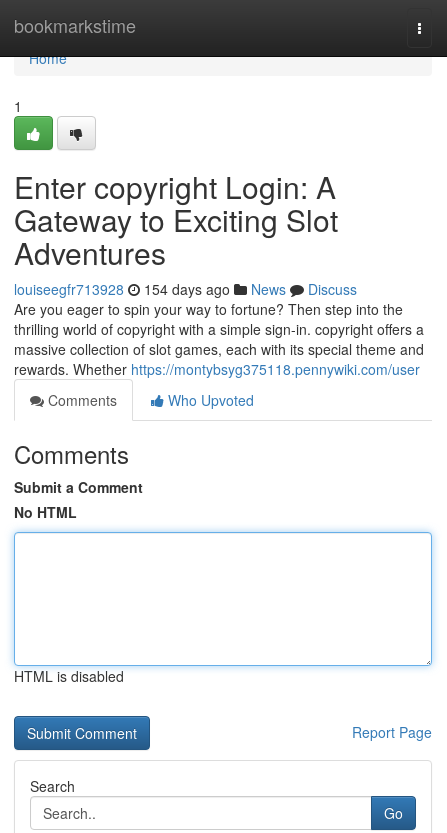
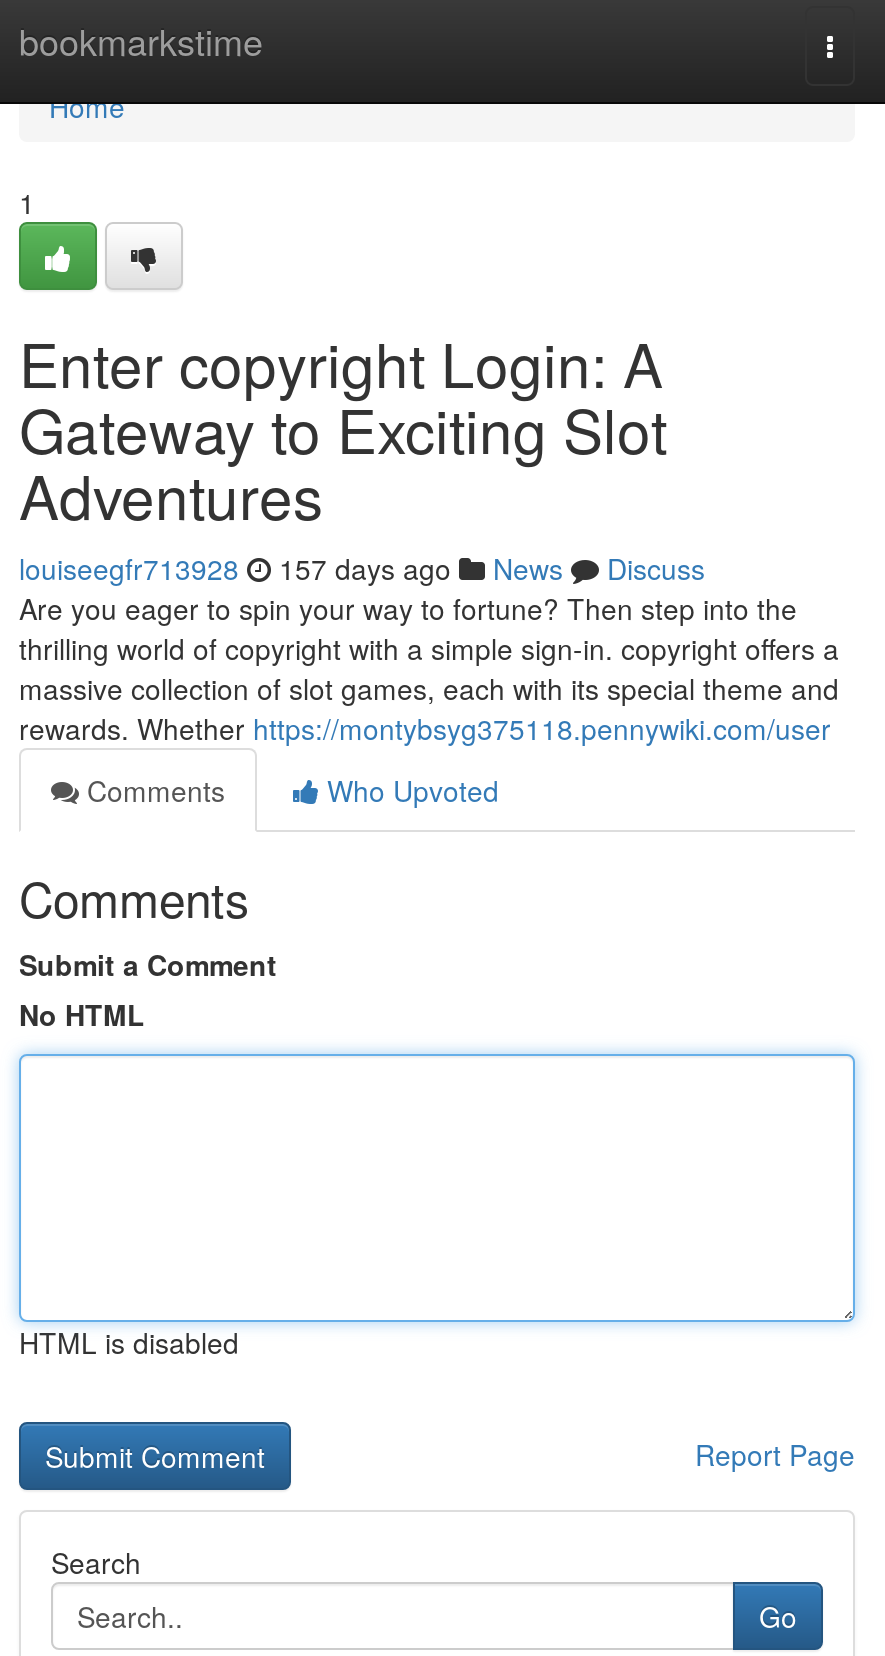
- louiseegfr713928 154 days ago News Discuss
+ louiseegfr713928 157 days ago News Discuss
